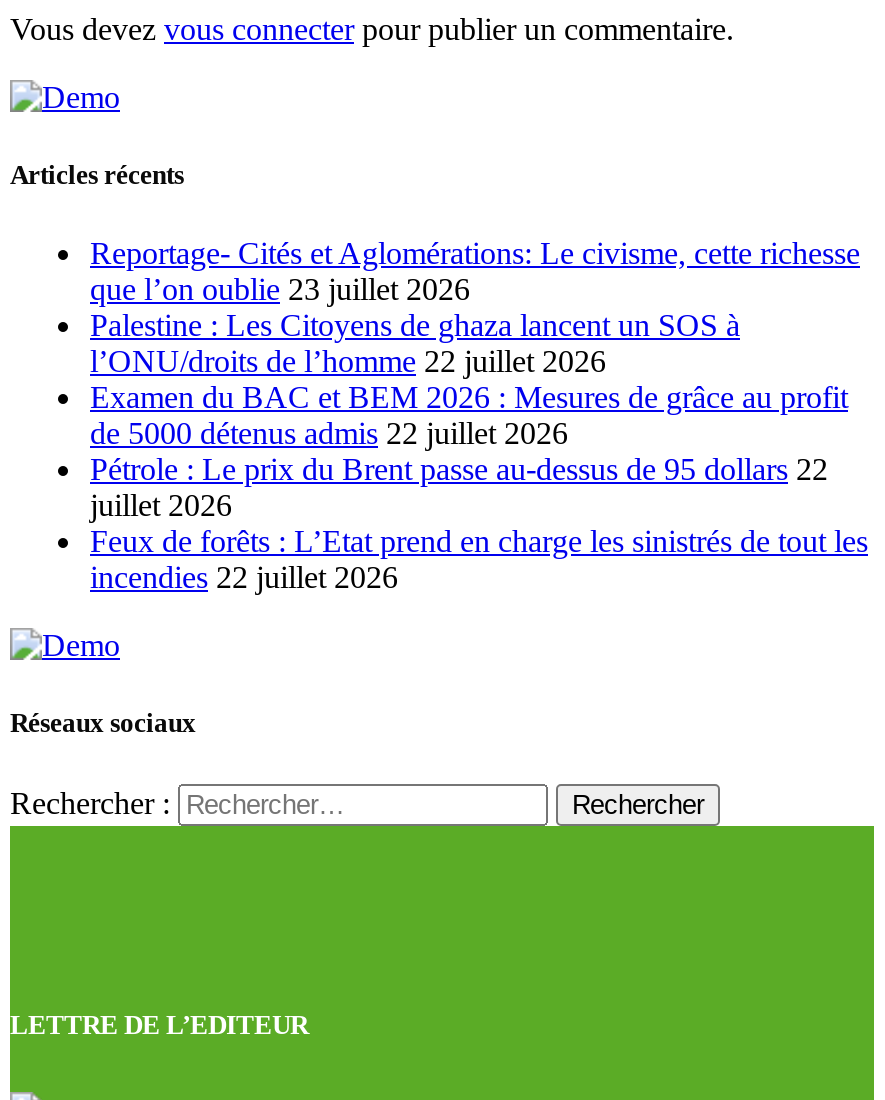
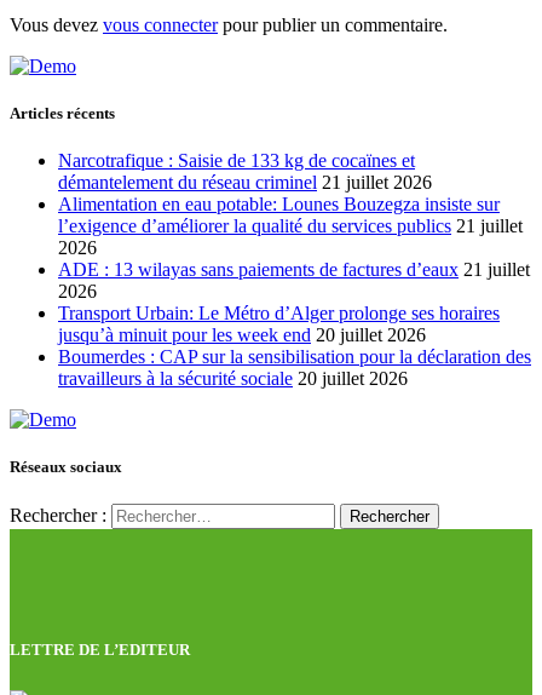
- Reportage- Cités et Aglomérations: Le civisme, cette richesse
- que l’on oublie 23 juillet 2026
- Palestine : Les Citoyens de ghaza lancent un SOS à
- l’ONU/droits de l’homme 22 juillet 2026
- Examen du BAC et BEM 2026 : Mesures de grâce au profit
- de 5000 détenus admis 22 juillet 2026
- Pétrole : Le prix du Brent passe au-dessus de 95 dollars 22
- juillet 2026
- Feux de forêts : L’Etat prend en charge les sinistrés de tout les
- incendies 22 juillet 2026
+ Narcotrafique : Saisie de 133 kg de cocaïnes et
+ démantelement du réseau criminel 21 juillet 2026
+ Alimentation en eau potable: Lounes Bouzegza insiste sur
+ l’exigence d’améliorer la qualité du services publics 21 juillet
+ 2026
+ ADE : 13 wilayas sans paiements de factures d’eaux 21 juillet
+ 2026
+ Transport Urbain: Le Métro d’Alger prolonge ses horaires
+ jusqu’à minuit pour les week end 20 juillet 2026
+ Boumerdes : CAP sur la sensibilisation pour la déclaration des
+ travailleurs à la sécurité sociale 20 juillet 2026
